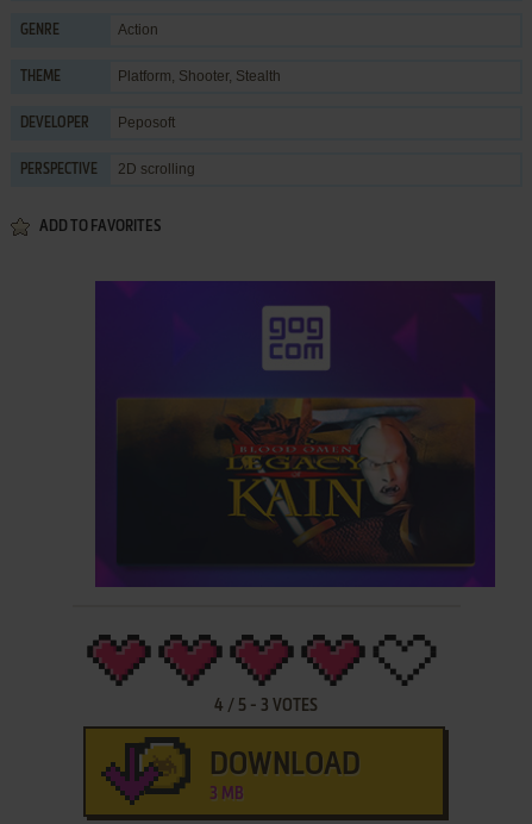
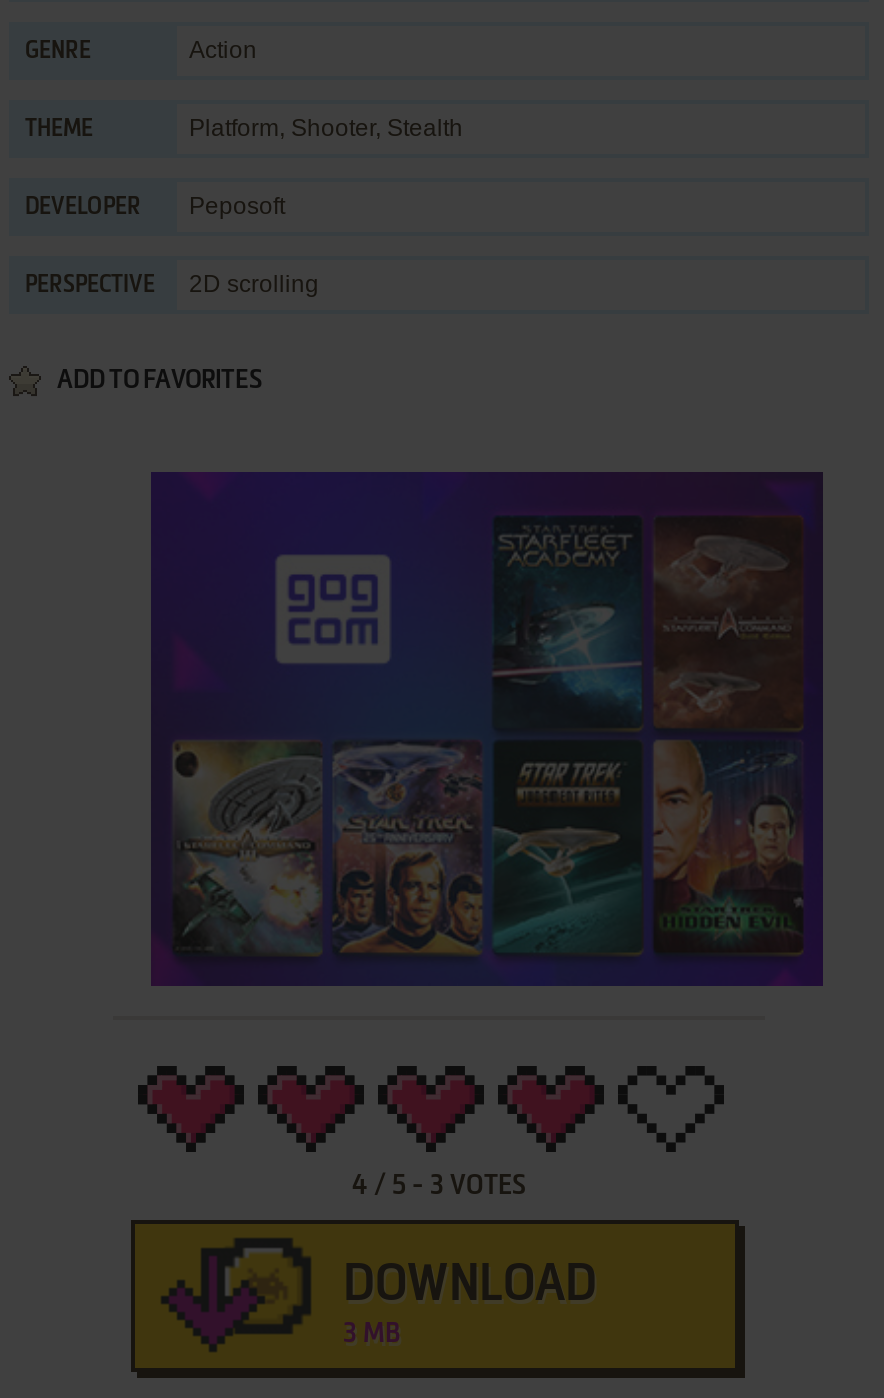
- [image]
+ [image]
